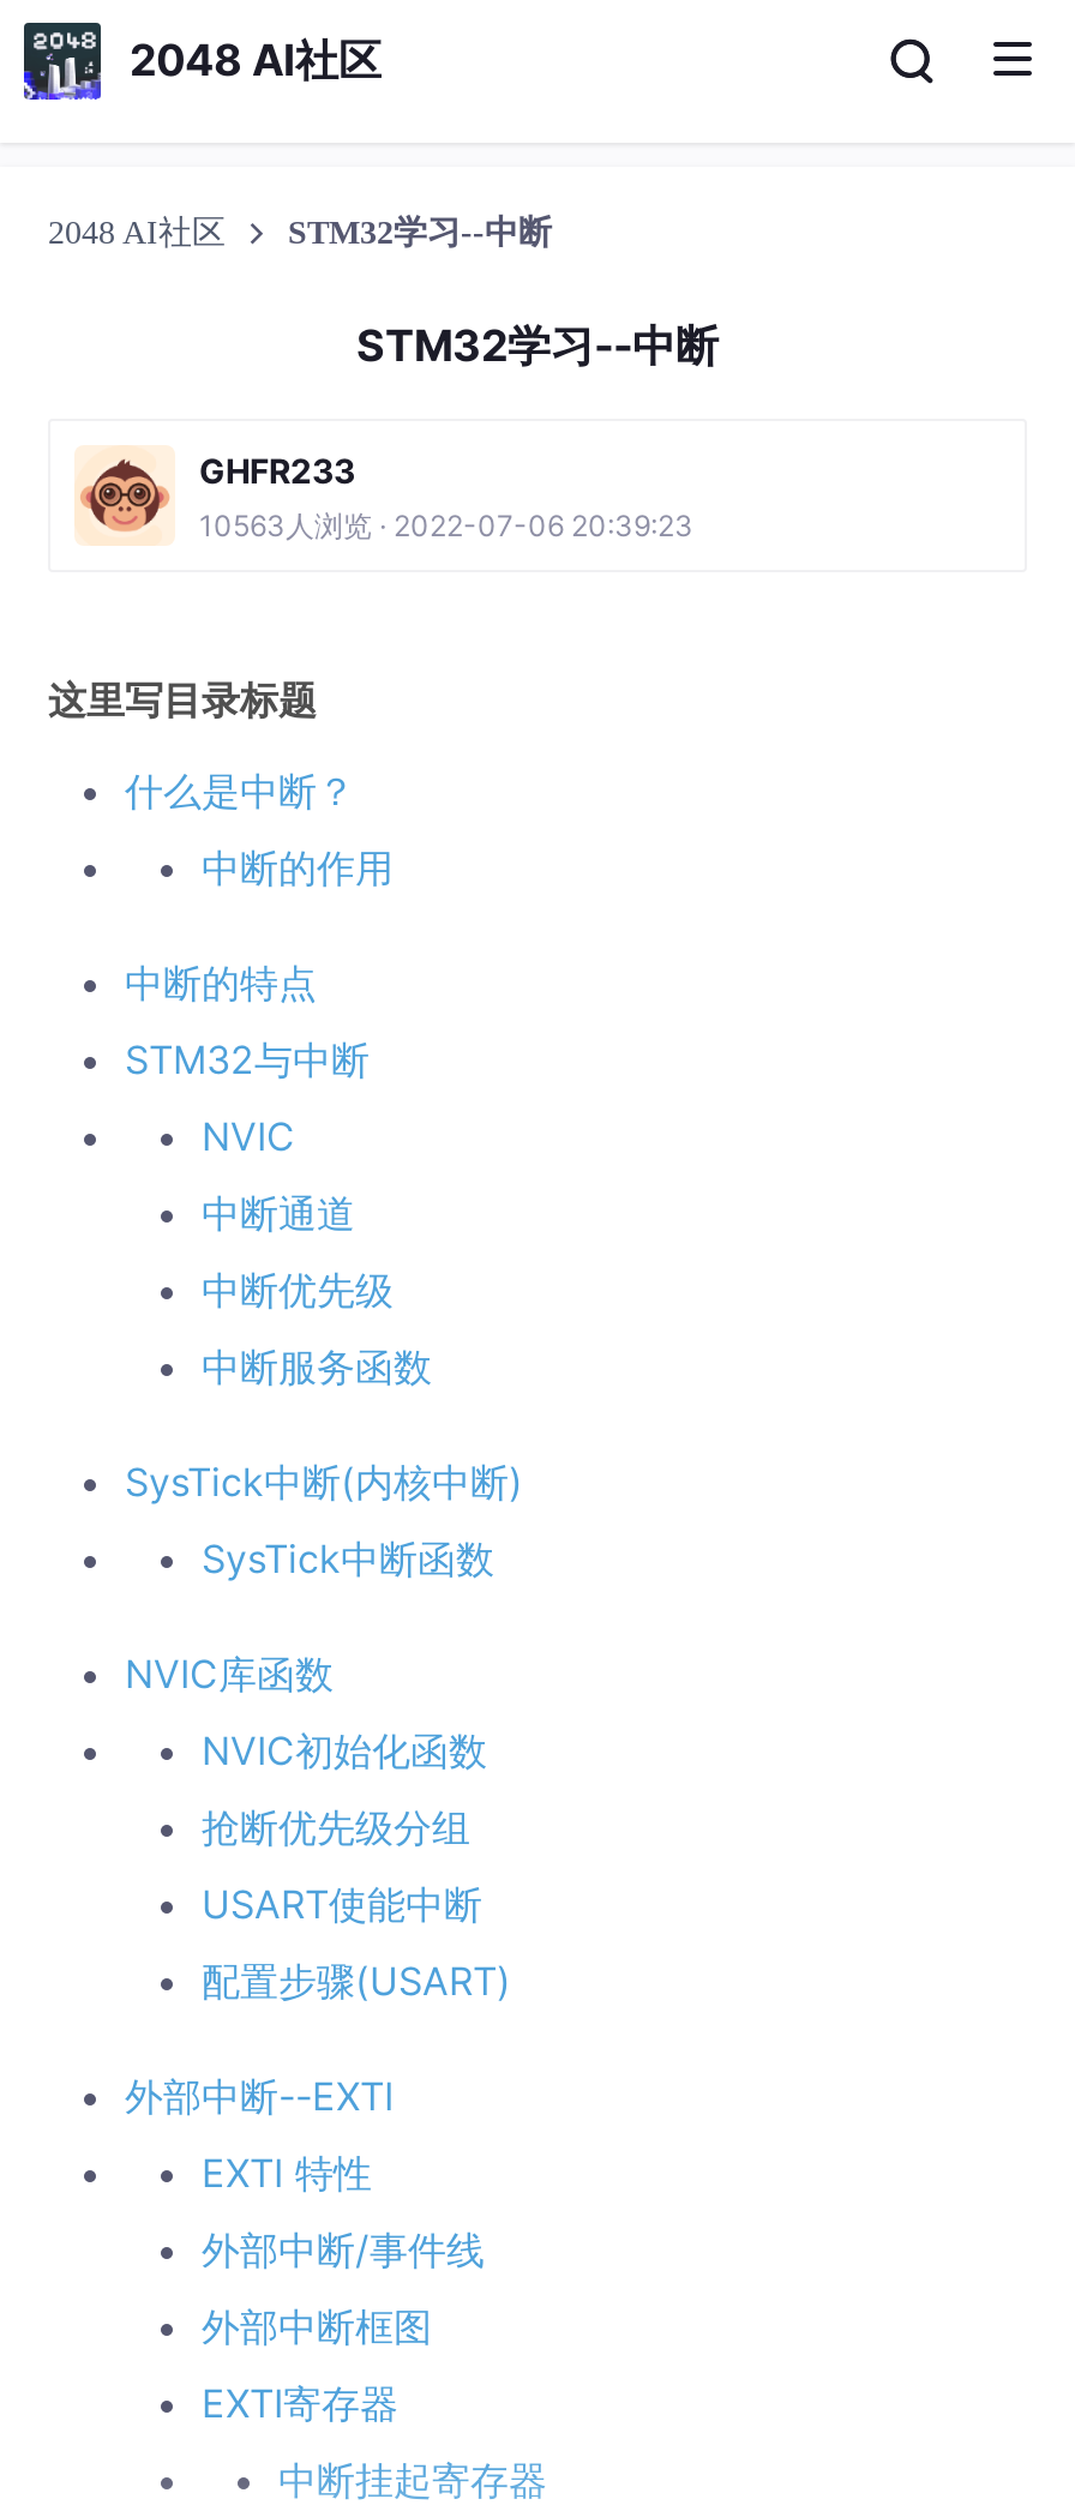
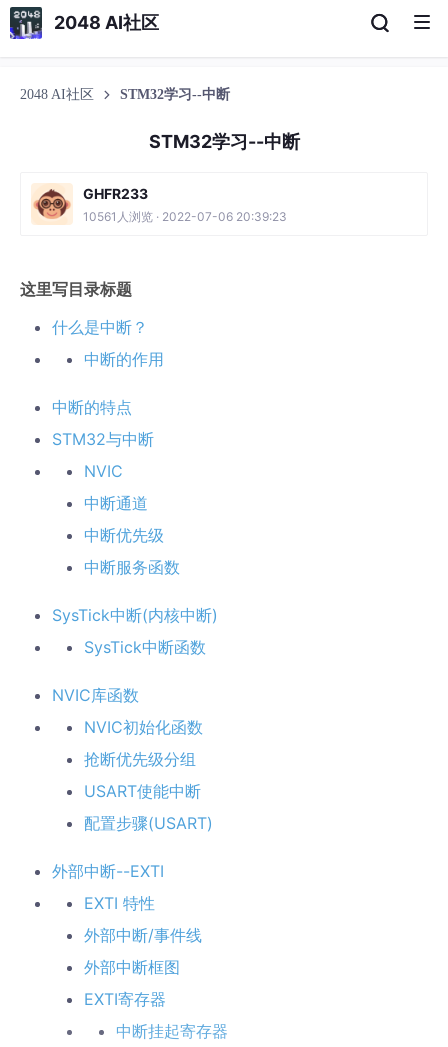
- 10563人浏览 · 2022-07-06 20:39:23
+ 10561人浏览 · 2022-07-06 20:39:23
